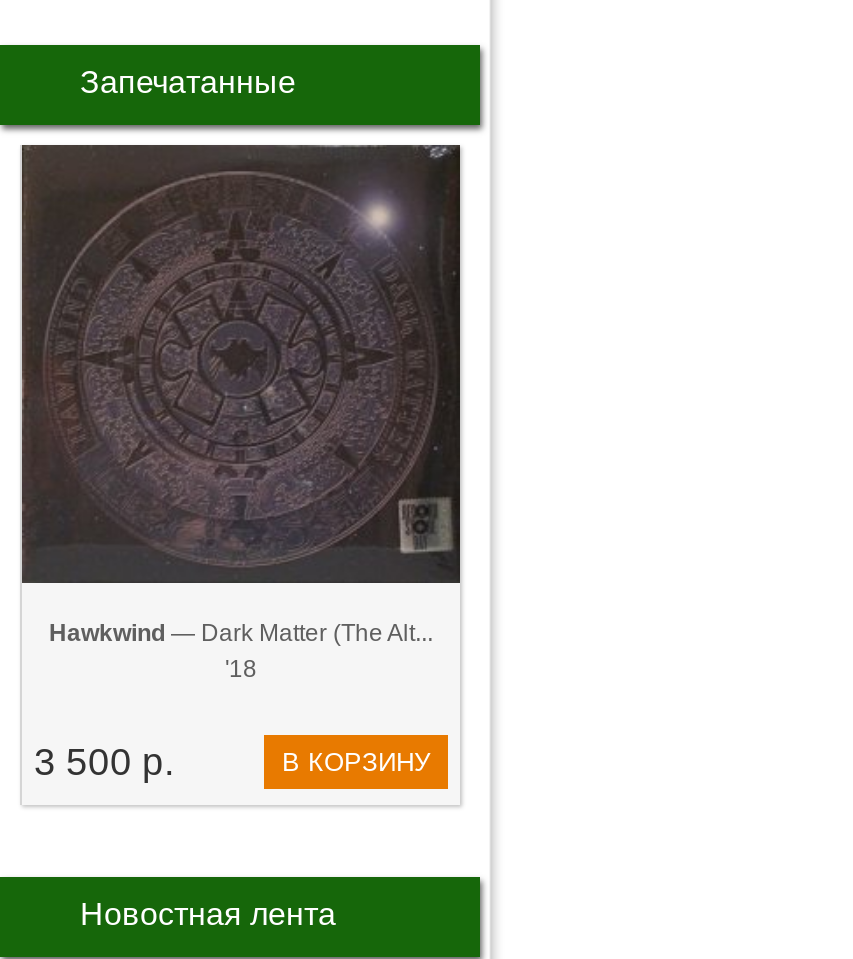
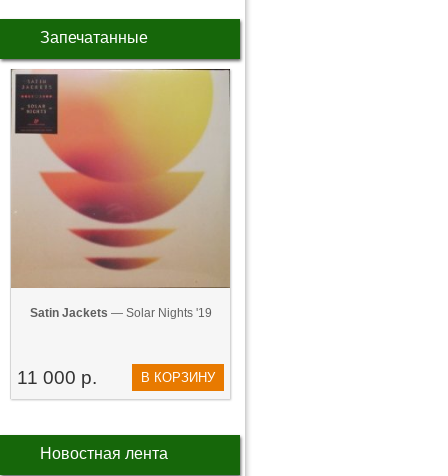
- [image]
- Hawkwind — Dark Matter (The Alt...
- '18
+ [image]
+ Satin Jackets — Solar Nights '19

- 3 500 р.
+ 11 000 р.
